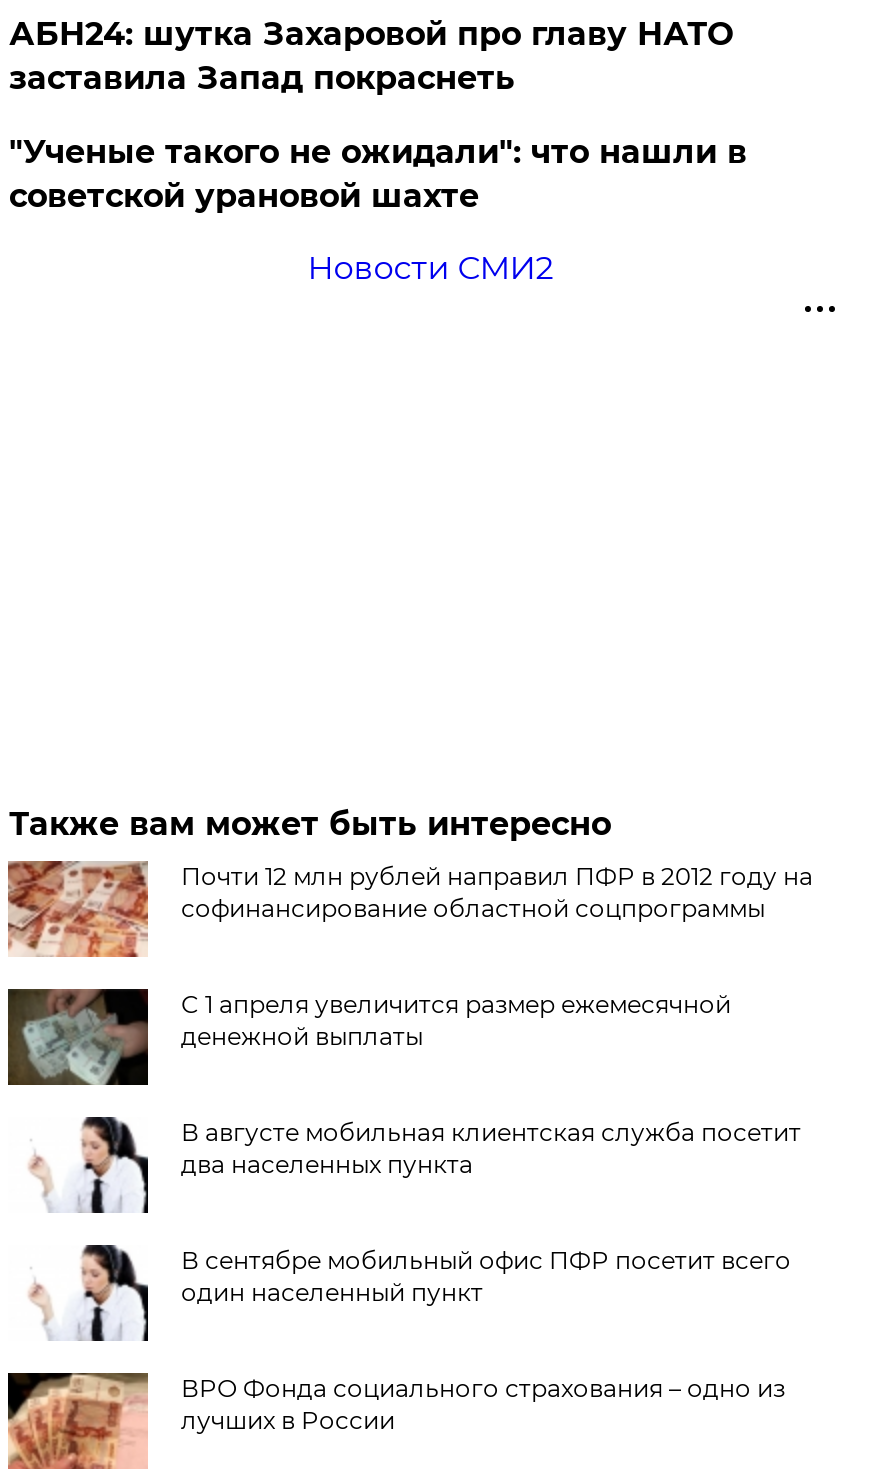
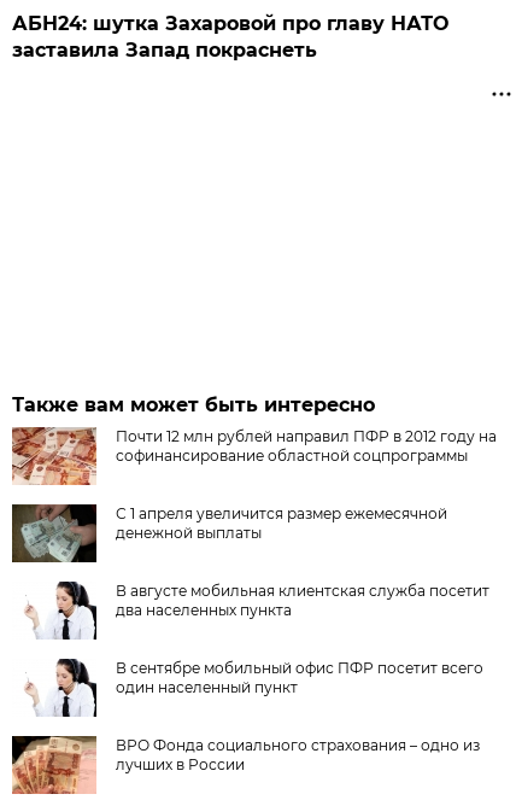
- "Ученые такого не ожидали": что нашли в
- советской урановой шахте
- Новости СМИ2
